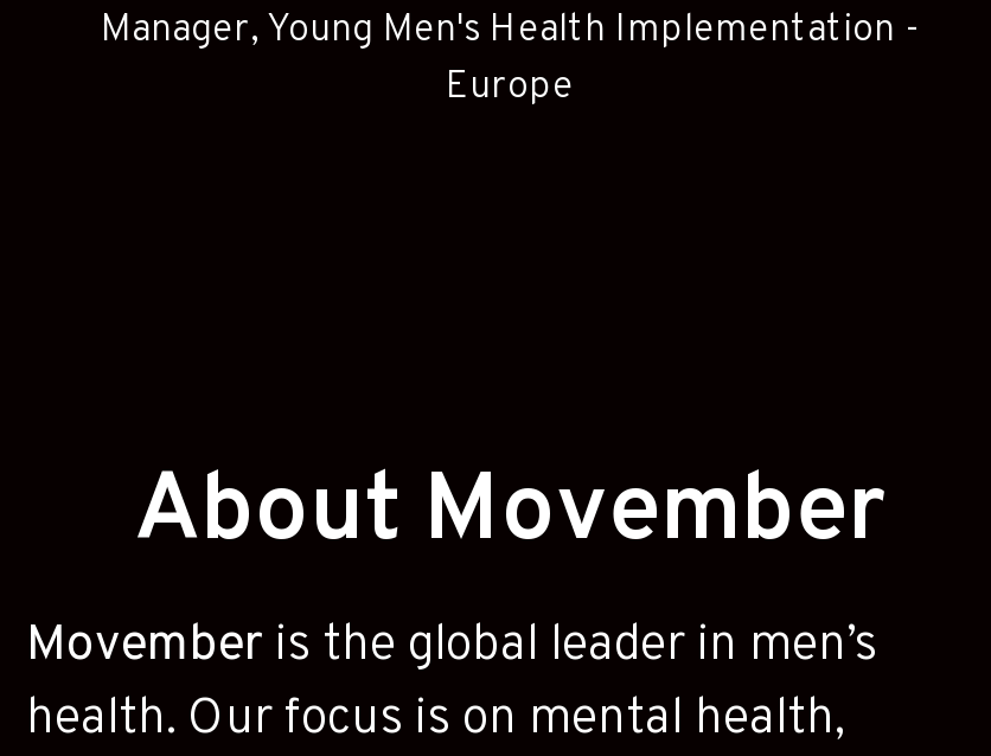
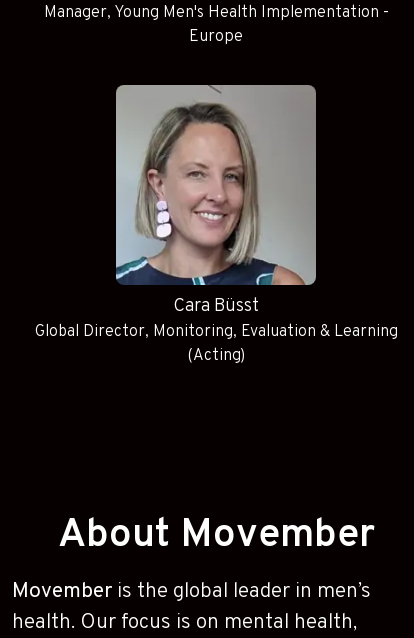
+ [image]
+ Cara Büsst
+ Global Director, Monitoring, Evaluation & Learning
+ (Acting)
